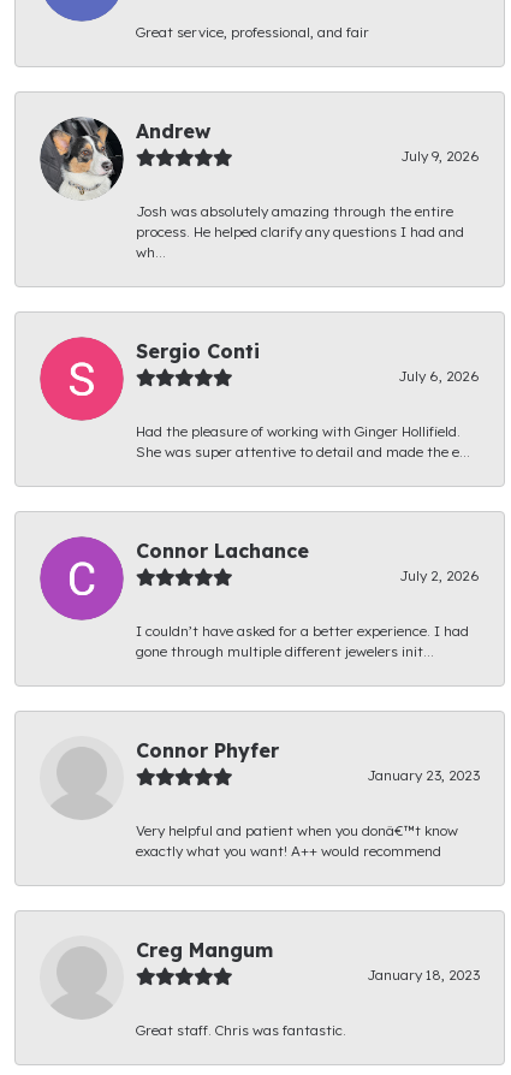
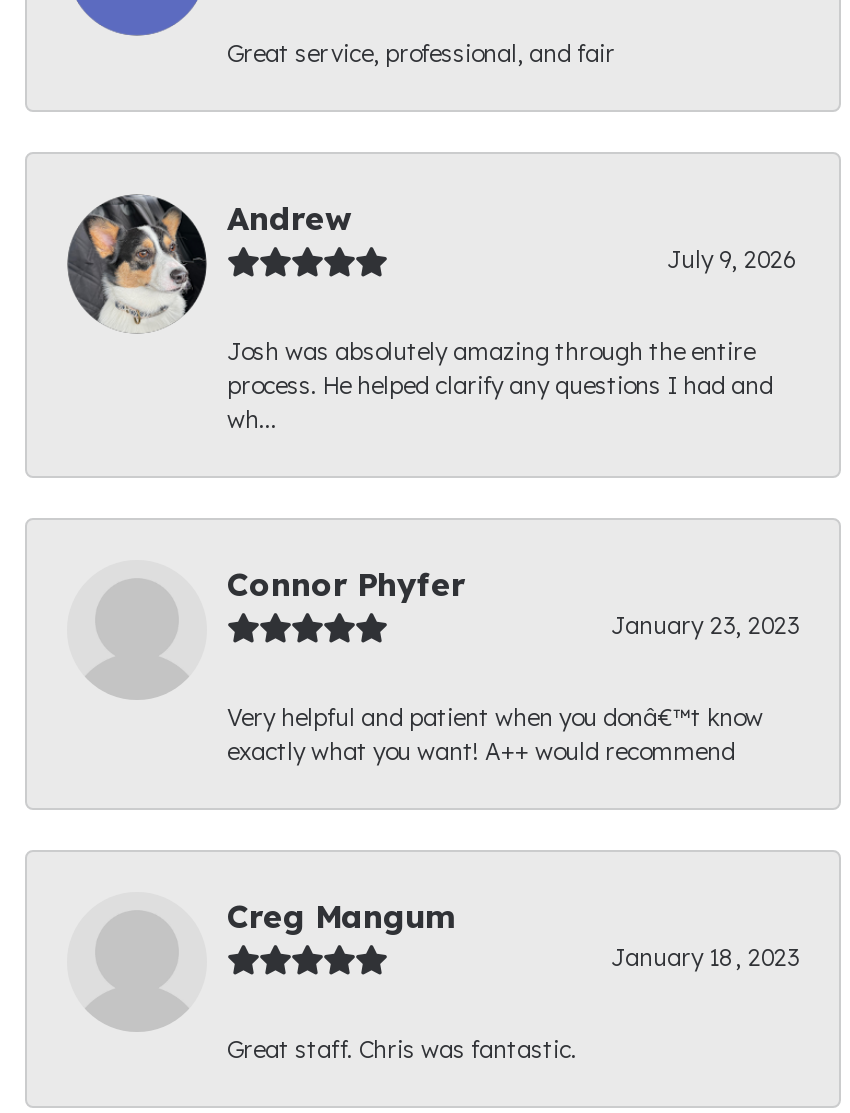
- [image]
- Sergio Conti
- July 6, 2026
- Had the pleasure of working with Ginger Hollifield.
- She was super attentive to detail and made the e...

- [image]
- Connor Lachance
- July 2, 2026
- I couldn’t have asked for a better experience. I had
- gone through multiple different jewelers init...
